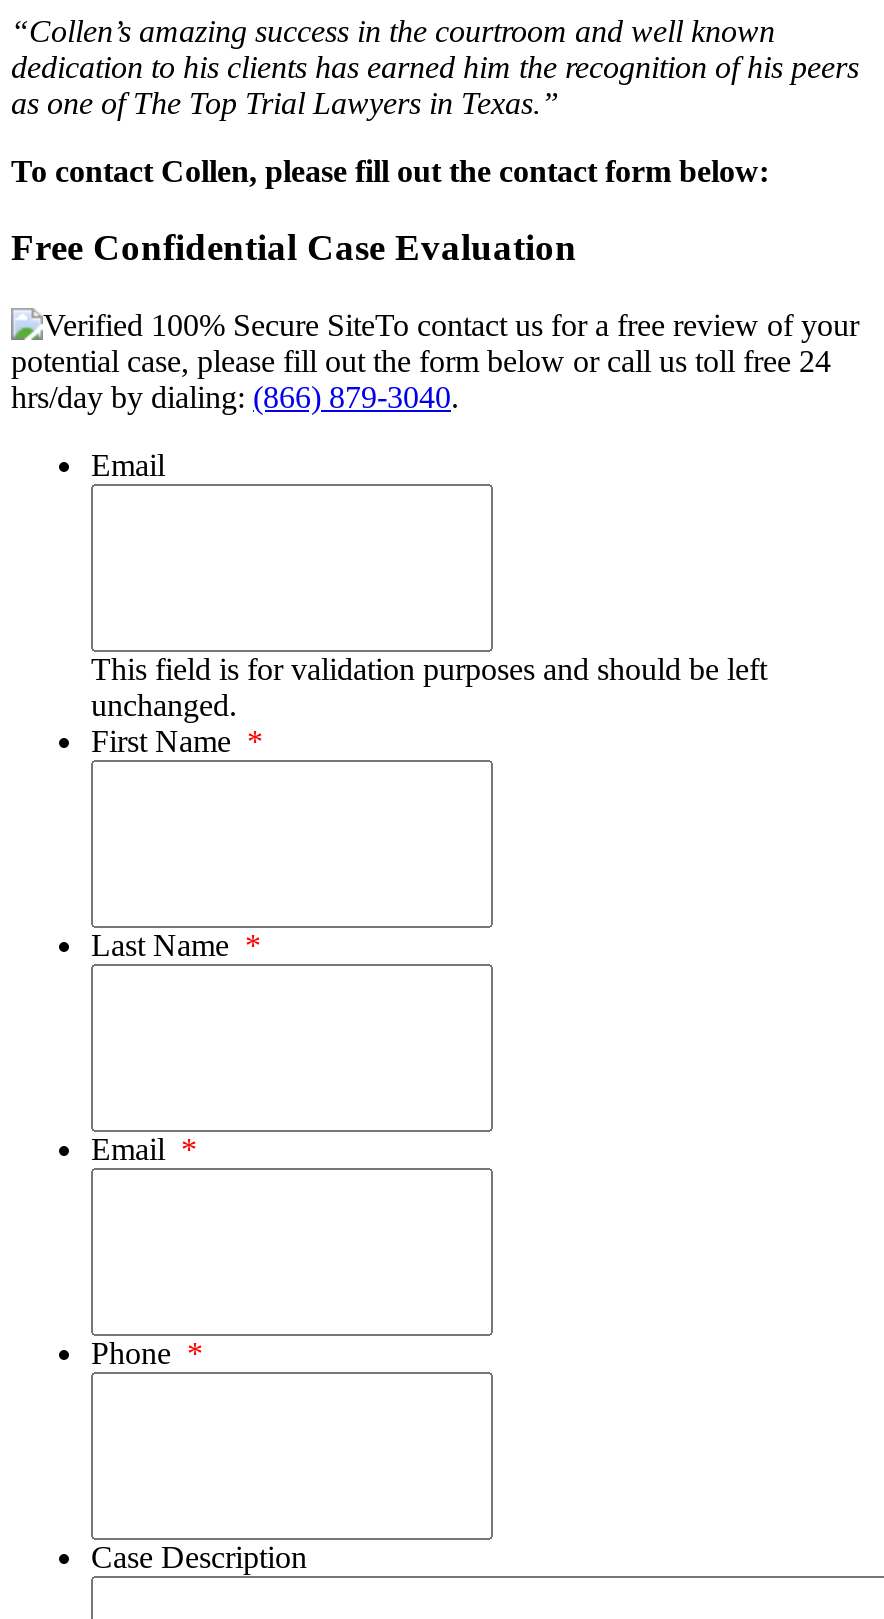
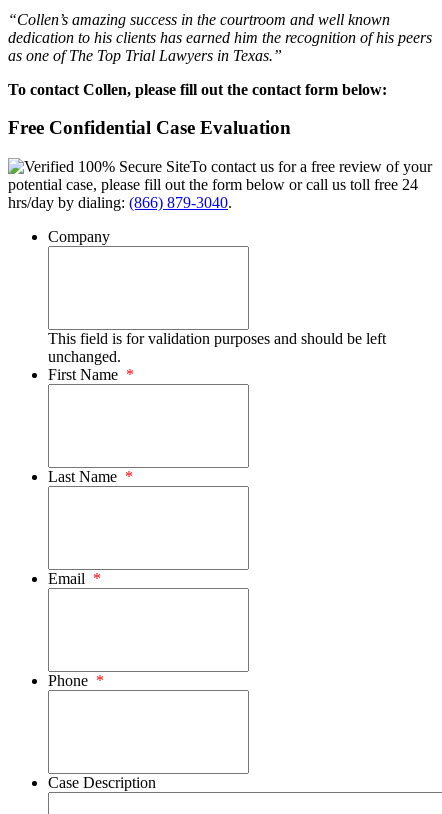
- Email
+ Company
